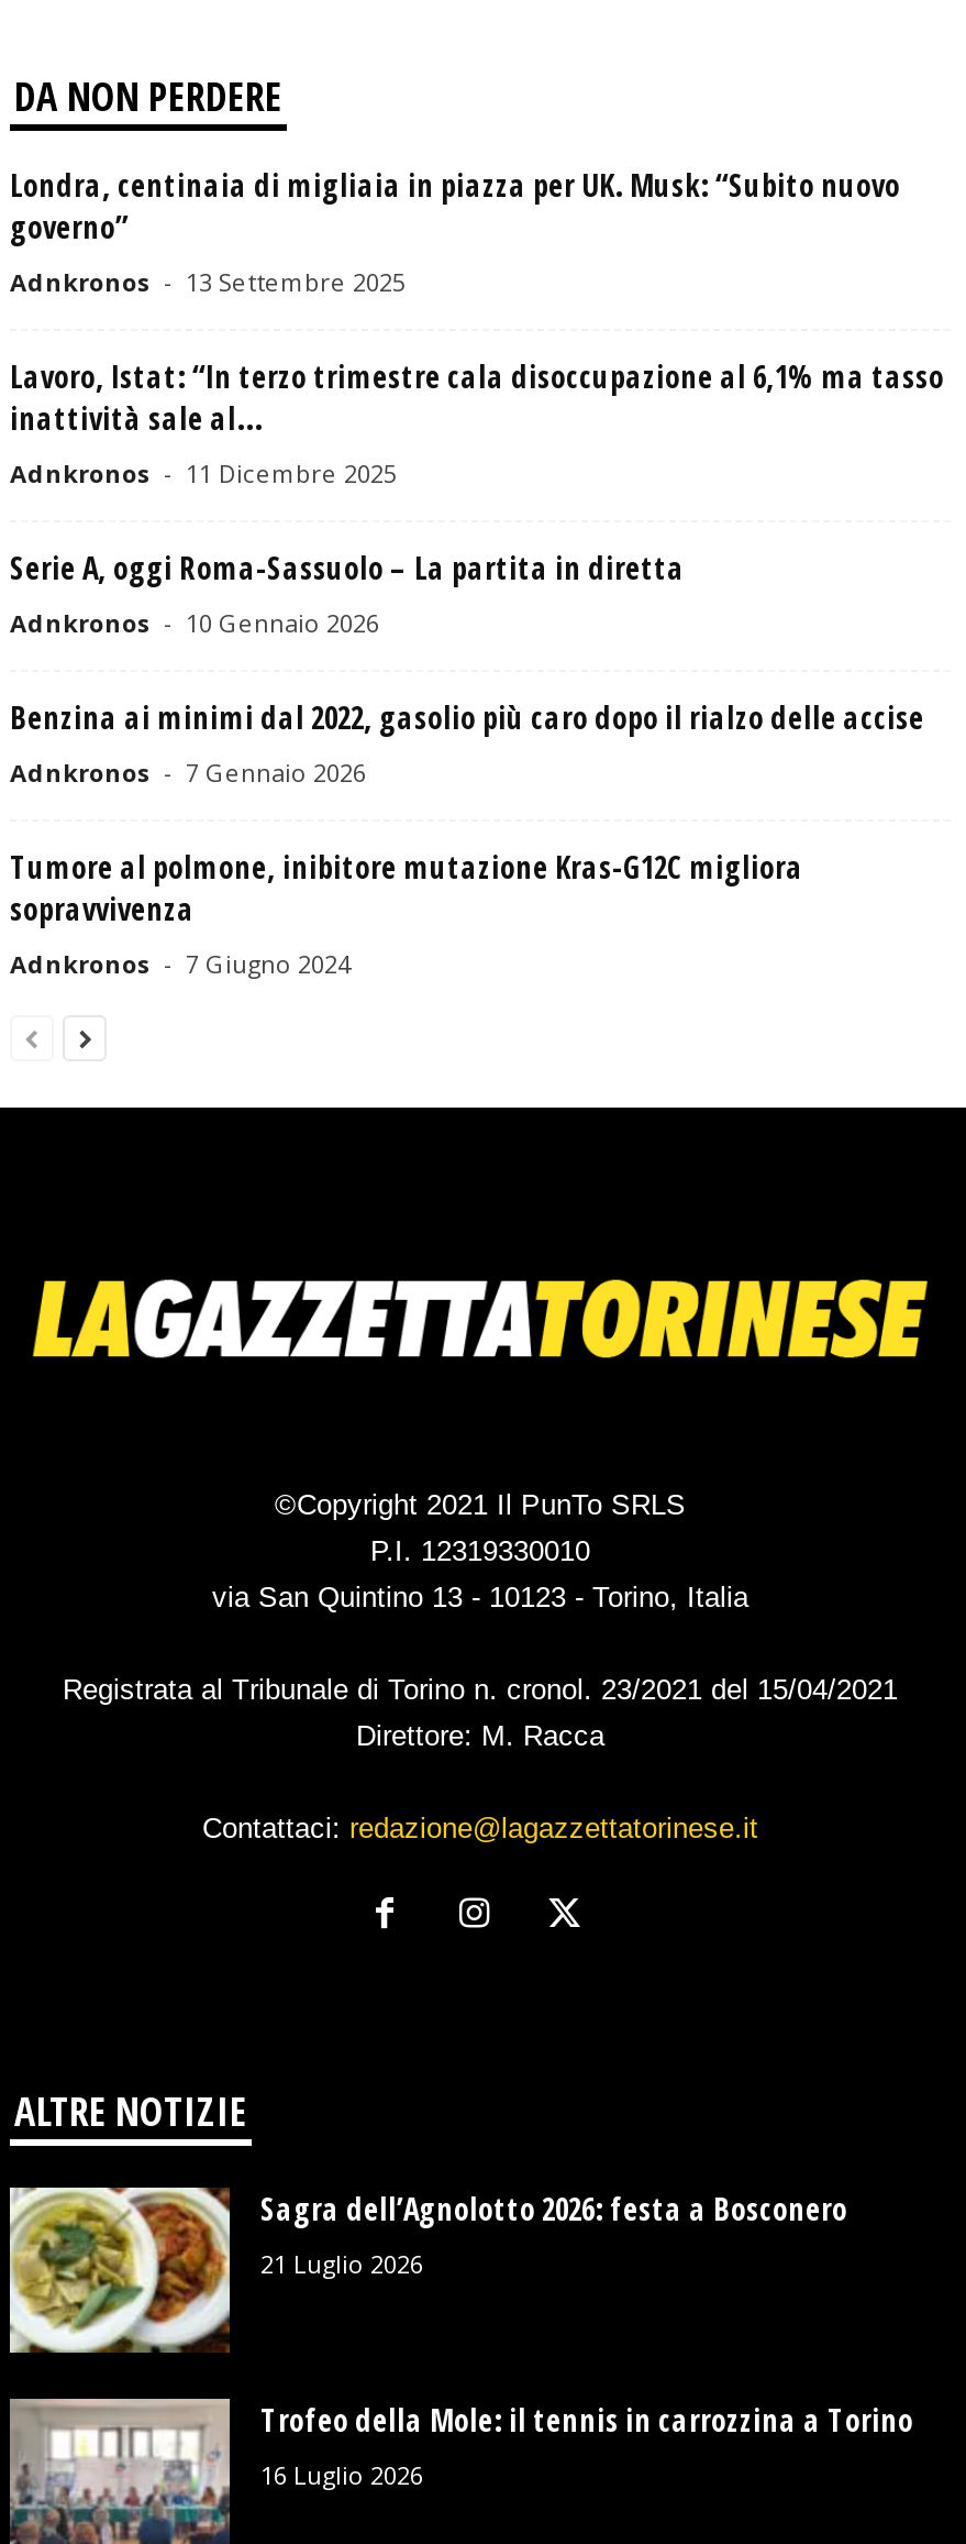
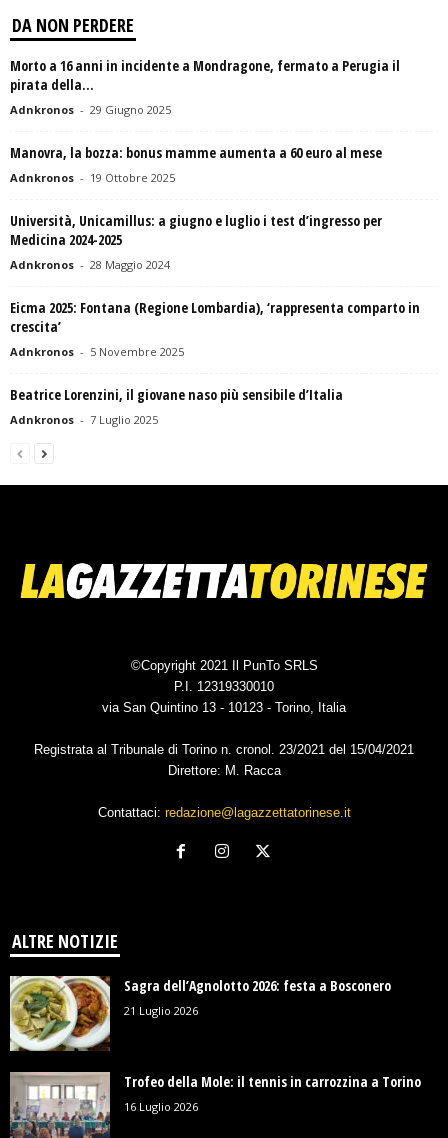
- Londra, centinaia di migliaia in piazza per UK. Musk: “Subito nuovo
- governo”
- Adnkronos - 13 Settembre 2025
+ Morto a 16 anni in incidente a Mondragone, fermato a Perugia il
+ pirata della...
+ Adnkronos - 29 Giugno 2025

- Lavoro, Istat: “In terzo trimestre cala disoccupazione al 6,1% ma tasso
- inattività sale al...
- Adnkronos - 11 Dicembre 2025
+ Manovra, la bozza: bonus mamme aumenta a 60 euro al mese
+ Adnkronos - 19 Ottobre 2025

- Serie A, oggi Roma-Sassuolo – La partita in diretta
- Adnkronos - 10 Gennaio 2026
+ Università, Unicamillus: a giugno e luglio i test d’ingresso per
+ Medicina 2024-2025
+ Adnkronos - 28 Maggio 2024

- Benzina ai minimi dal 2022, gasolio più caro dopo il rialzo delle accise
- Adnkronos - 7 Gennaio 2026
+ Eicma 2025: Fontana (Regione Lombardia), ‘rappresenta comparto in
+ crescita’
+ Adnkronos - 5 Novembre 2025

- Tumore al polmone, inibitore mutazione Kras-G12C migliora
- sopravvivenza
- Adnkronos - 7 Giugno 2024
+ Beatrice Lorenzini, il giovane naso più sensibile d’Italia
+ Adnkronos - 7 Luglio 2025
